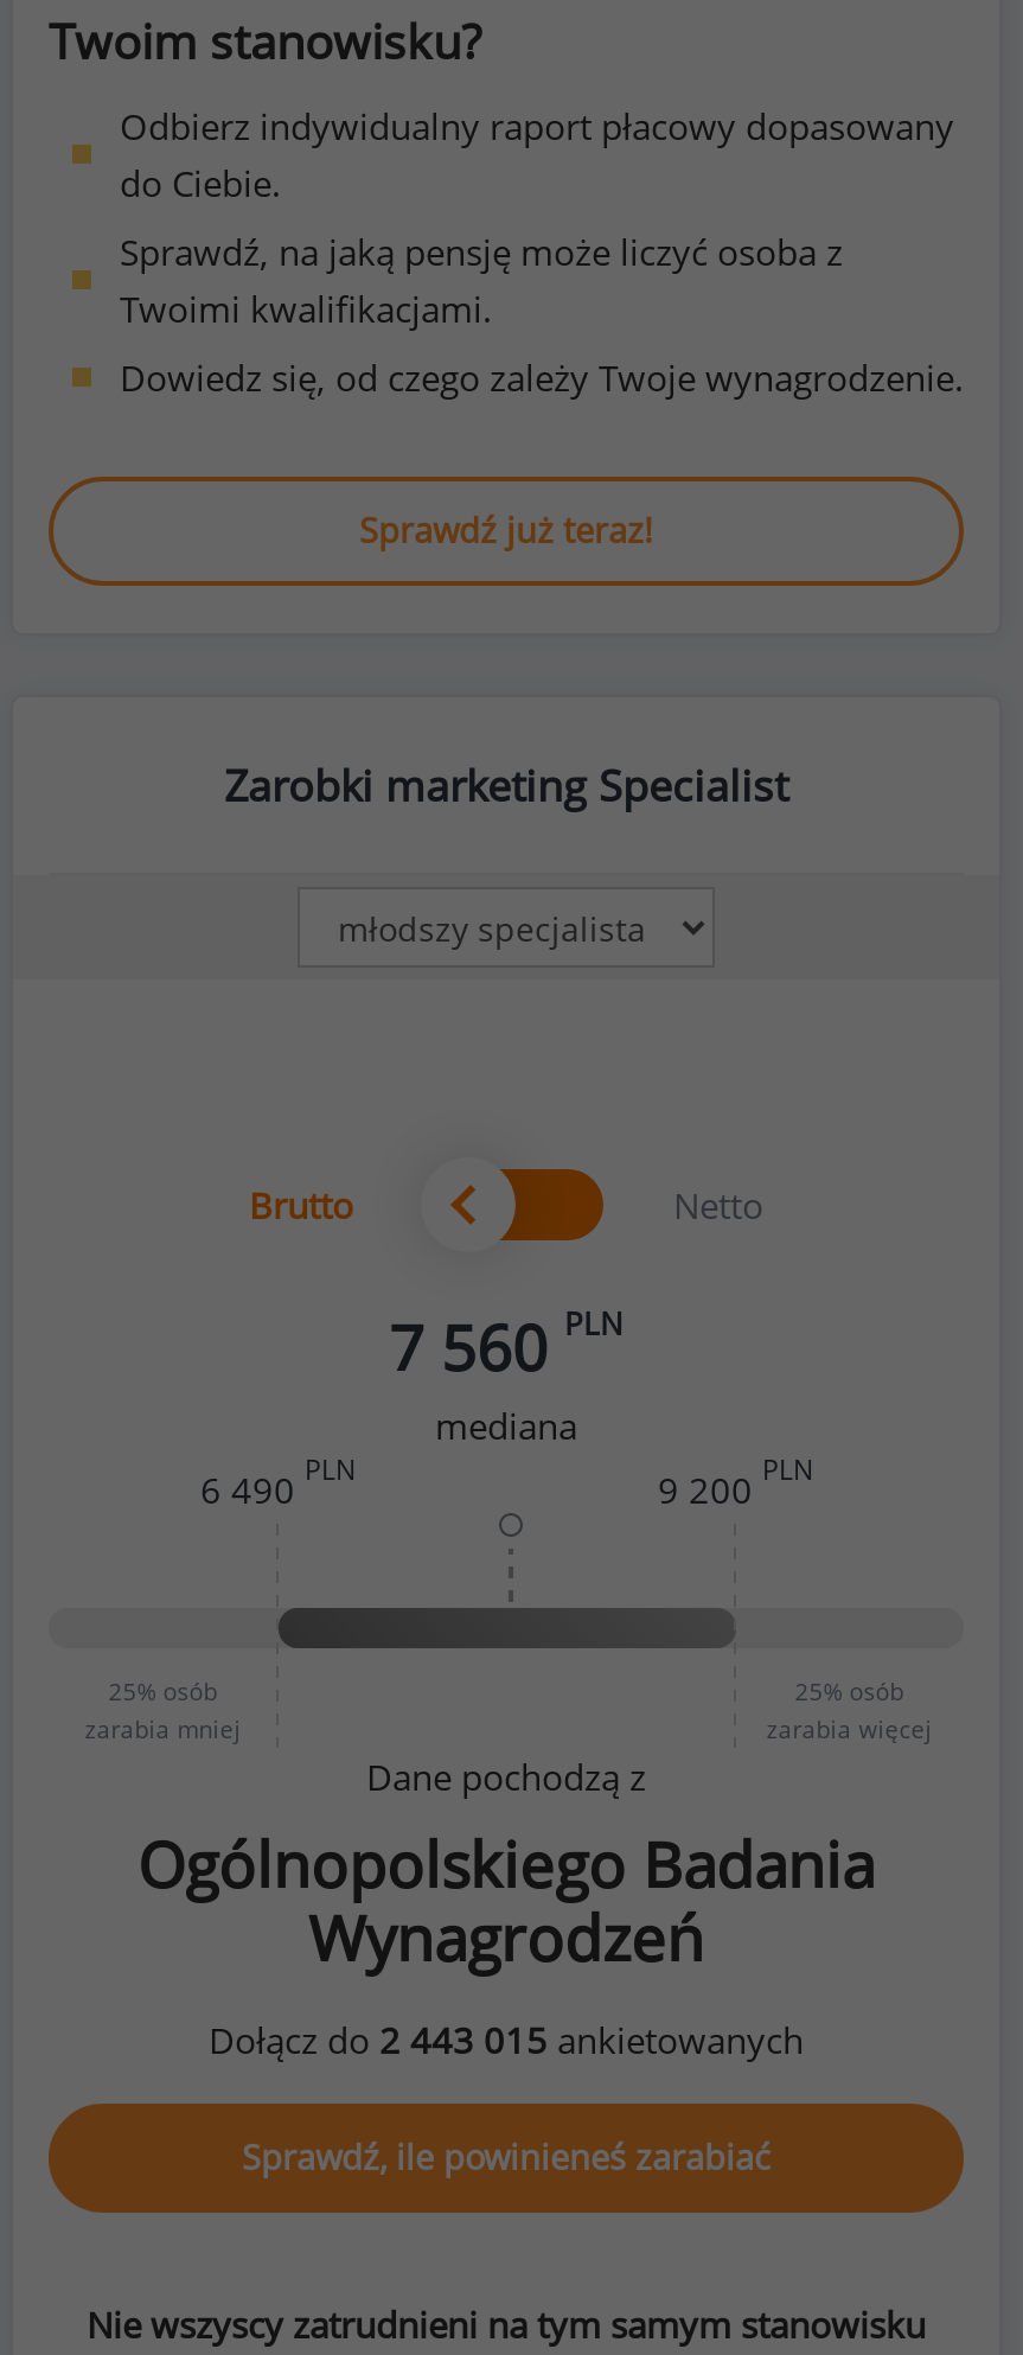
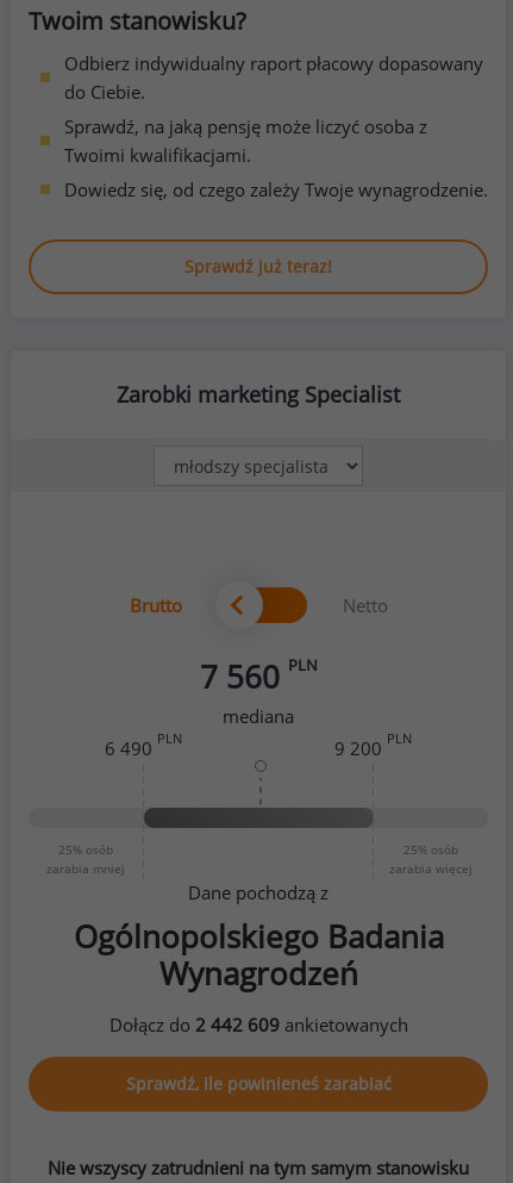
- Dołącz do 2 443 015 ankietowanych
+ Dołącz do 2 442 609 ankietowanych
